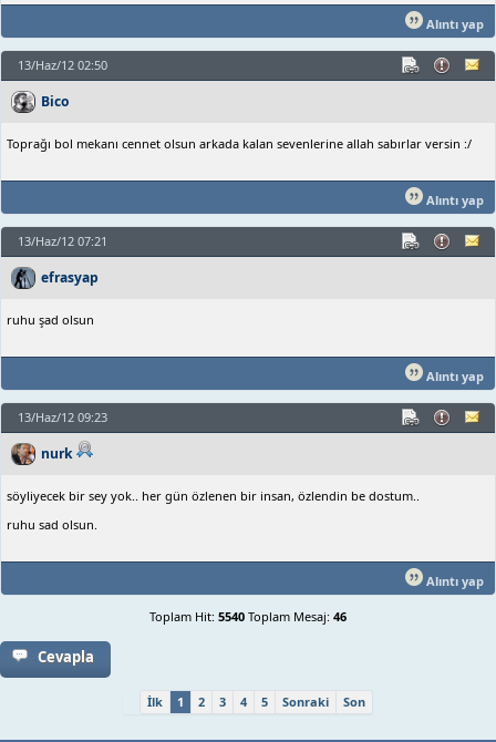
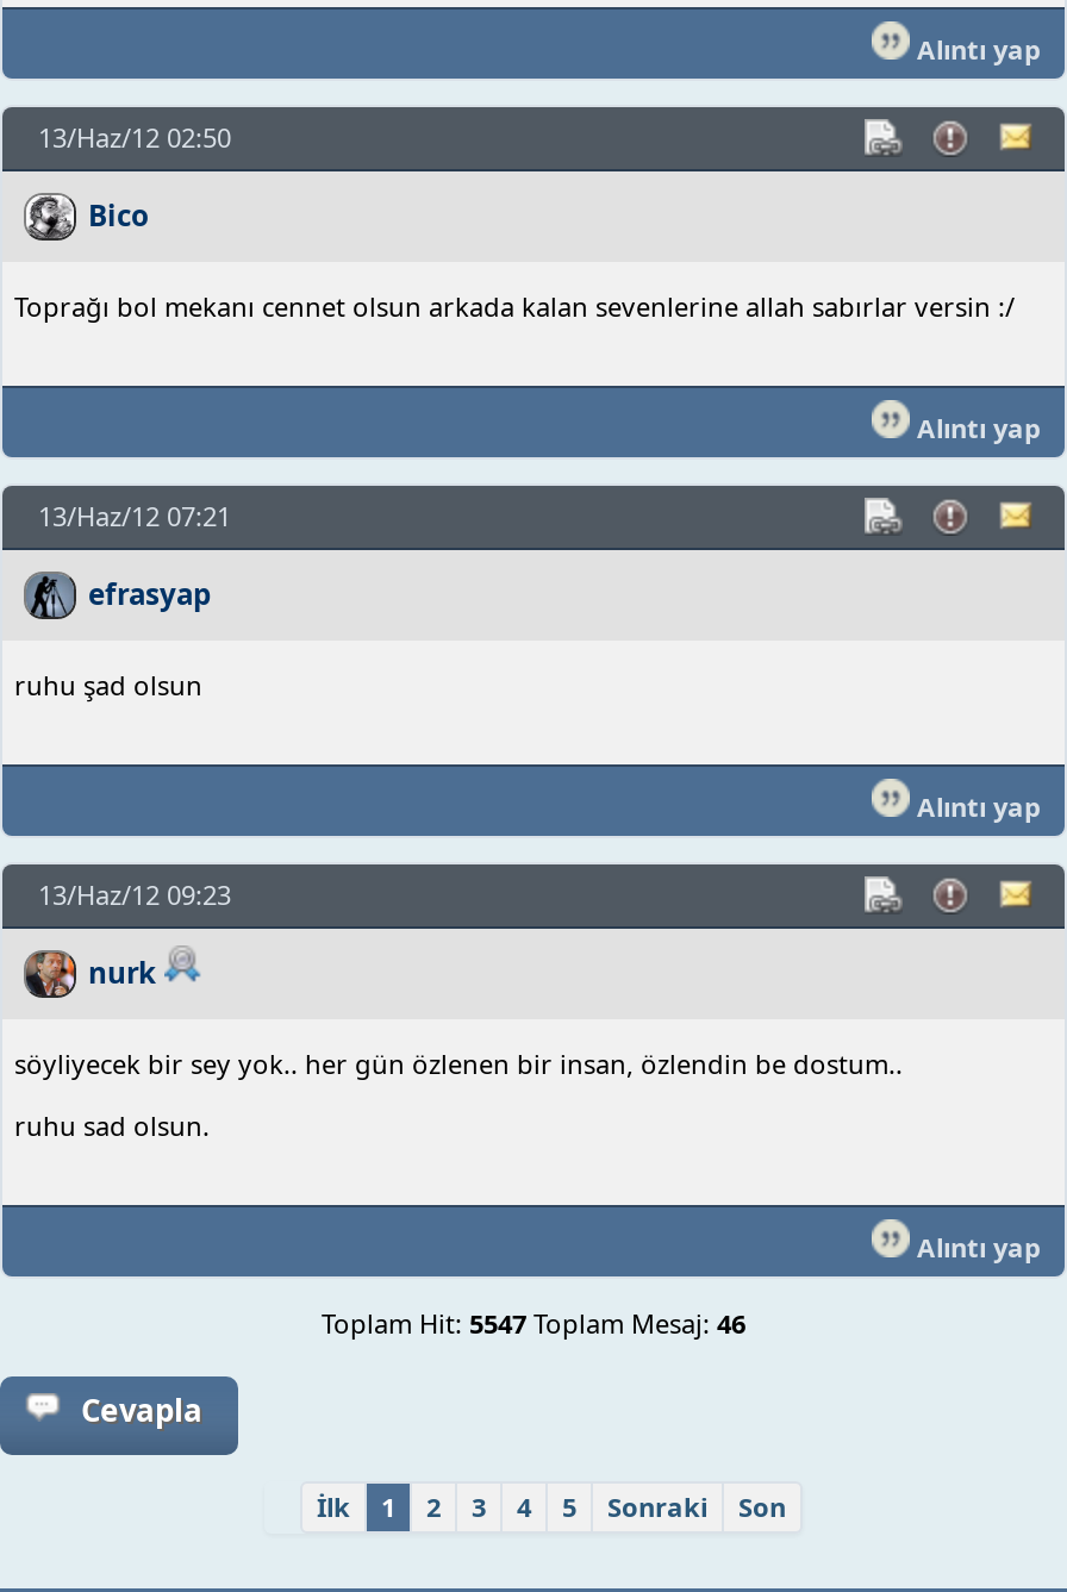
- Toplam Hit: 5540 Toplam Mesaj: 46
+ Toplam Hit: 5547 Toplam Mesaj: 46
